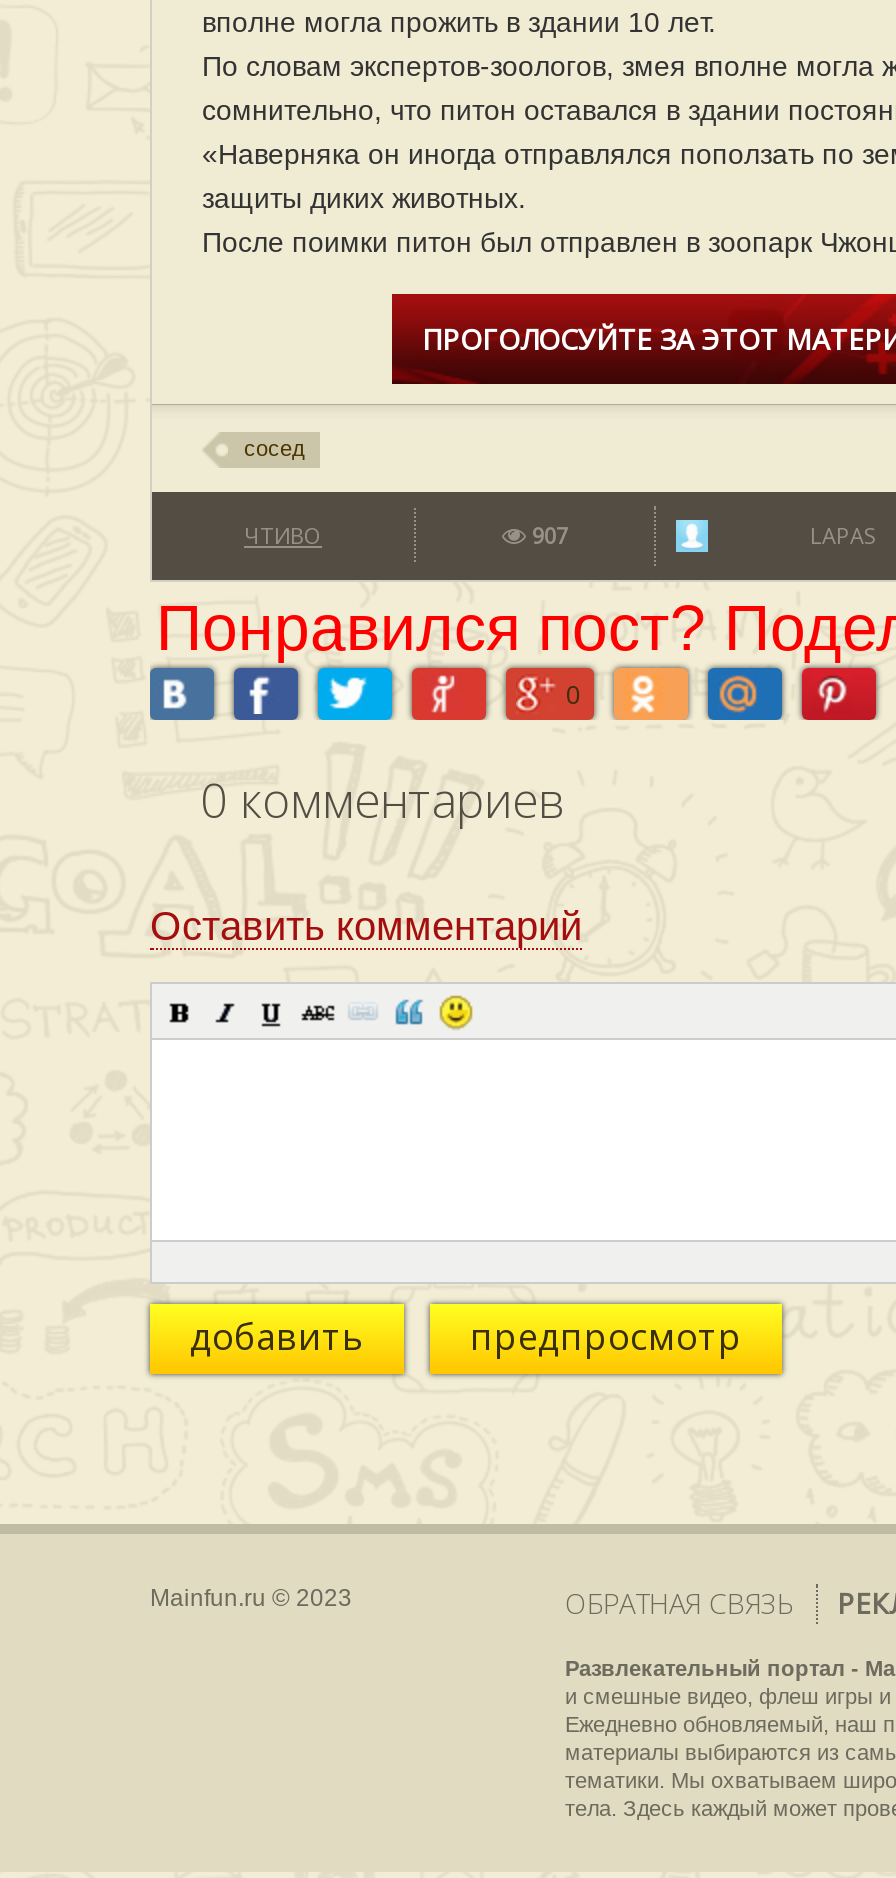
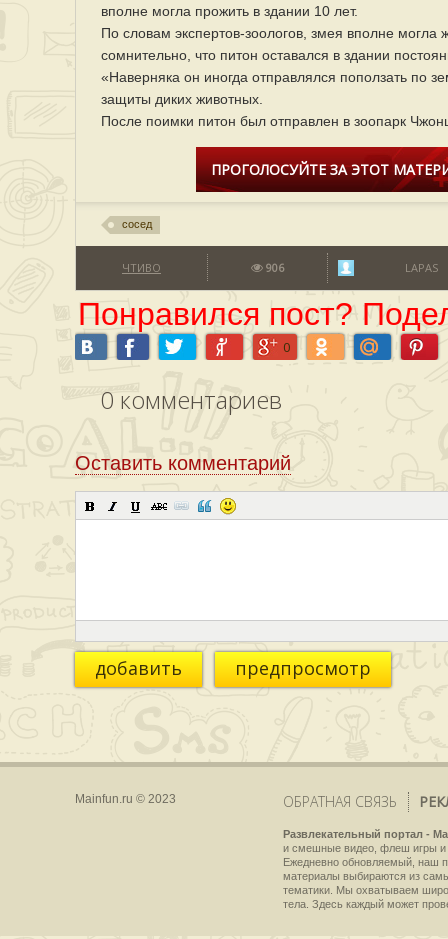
- 907
+ 906
